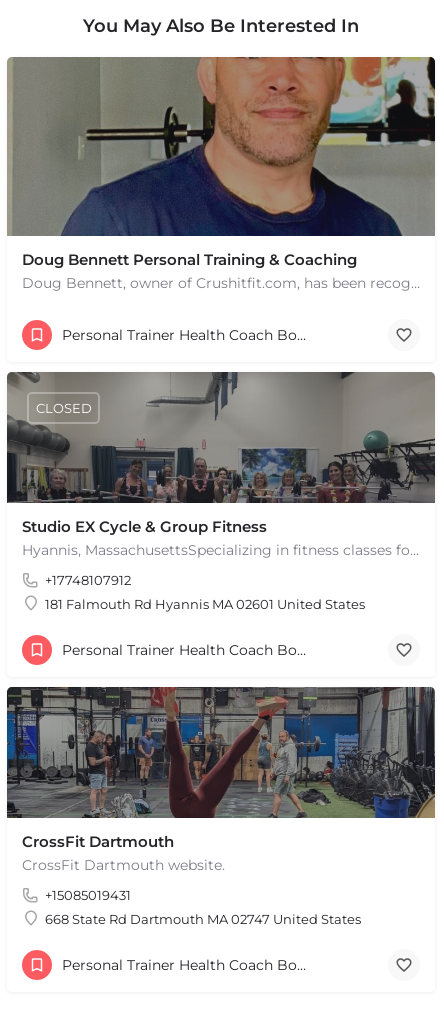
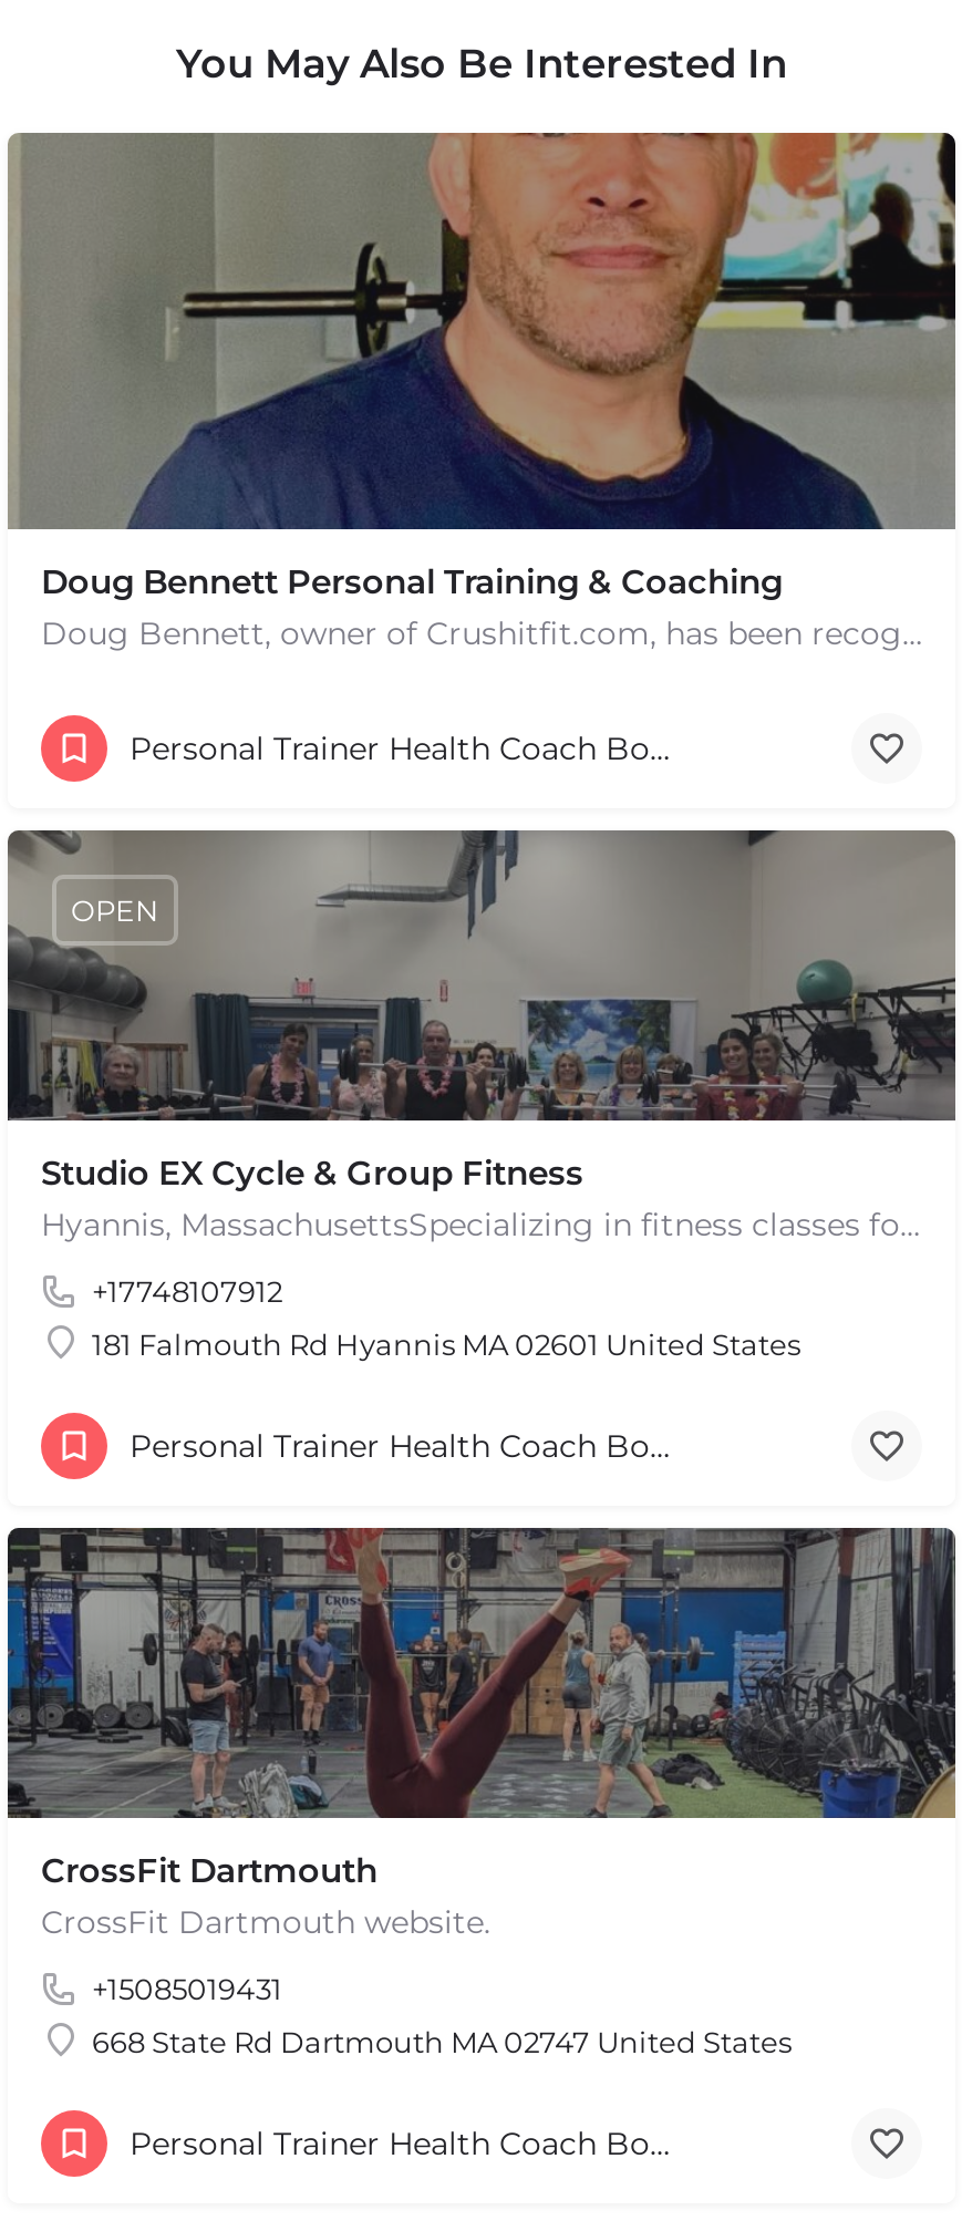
- CLOSED
+ OPEN
